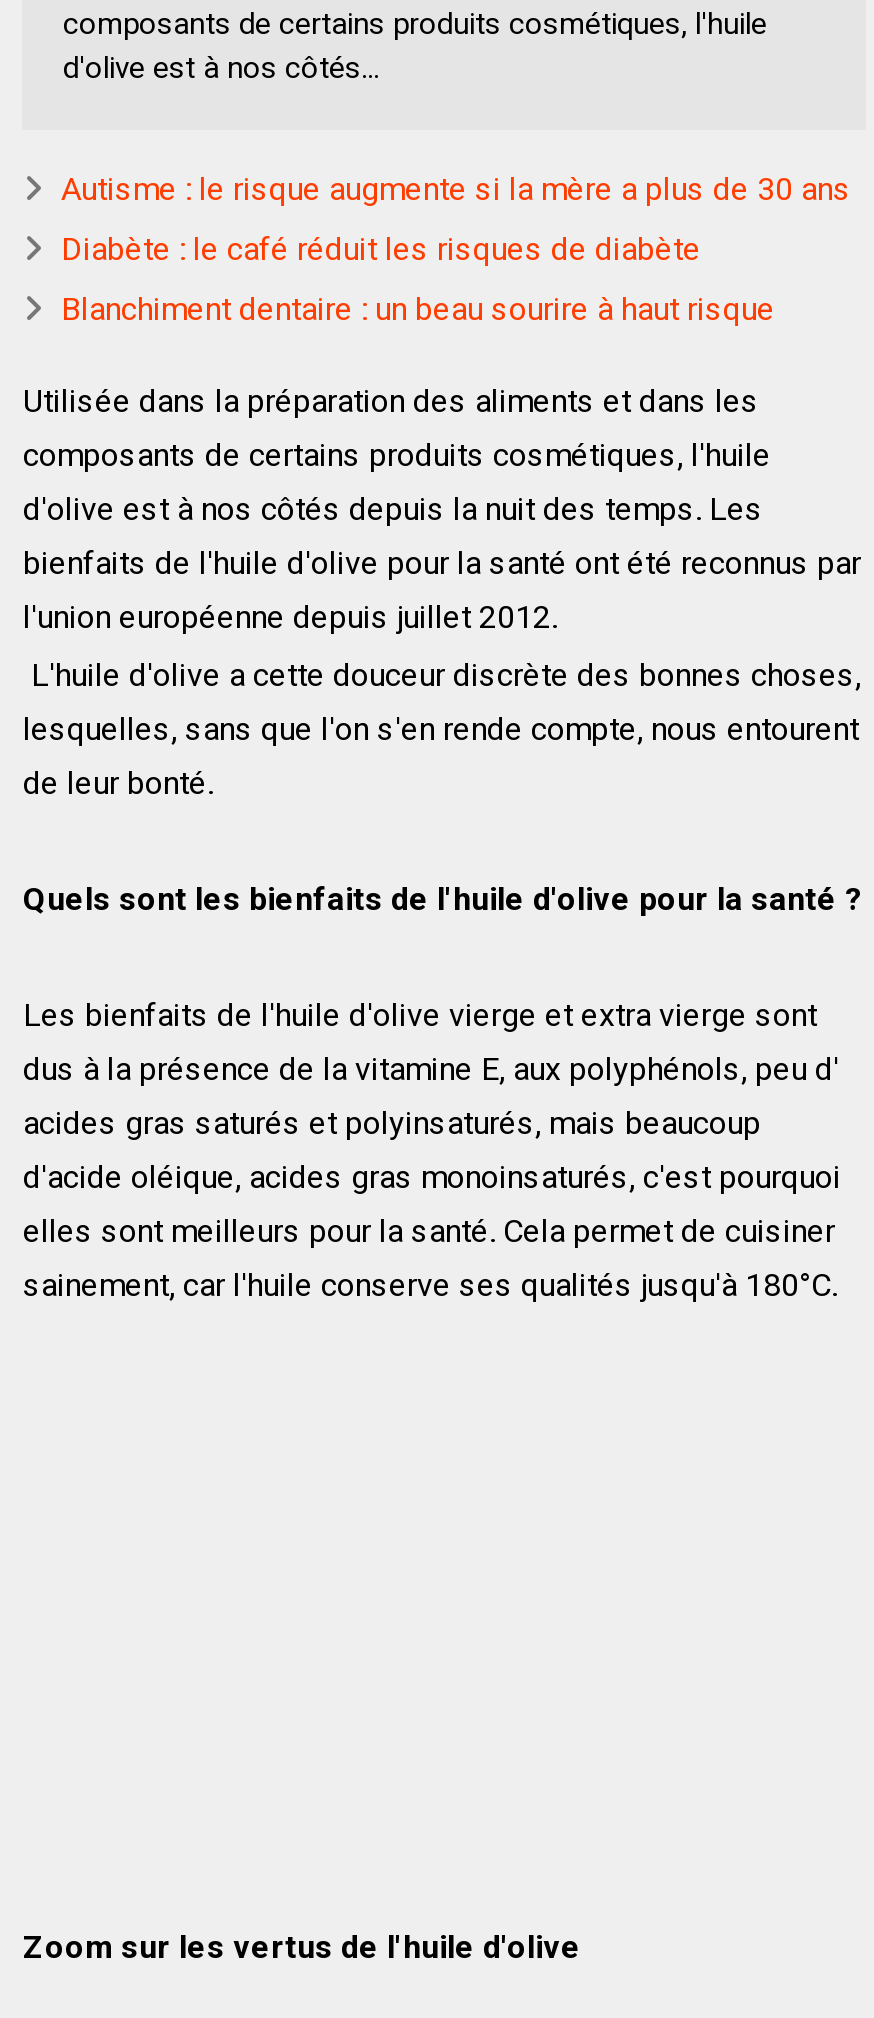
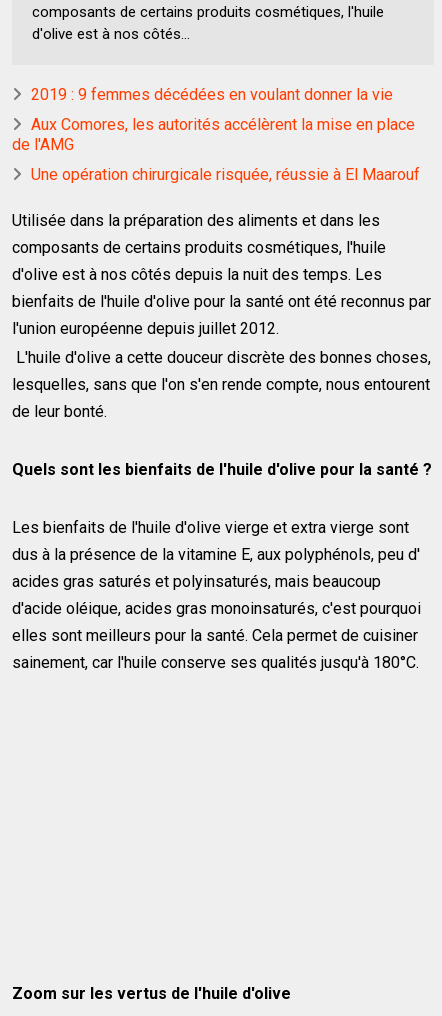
- Autisme : le risque augmente si la mère a plus de 30 ans
+ 2019 : 9 femmes décédées en voulant donner la vie

- Diabète : le café réduit les risques de diabète
+ Aux Comores, les autorités accélèrent la mise en place
+ de l'AMG

- Blanchiment dentaire : un beau sourire à haut risque
+ Une opération chirurgicale risquée, réussie à El Maarouf
